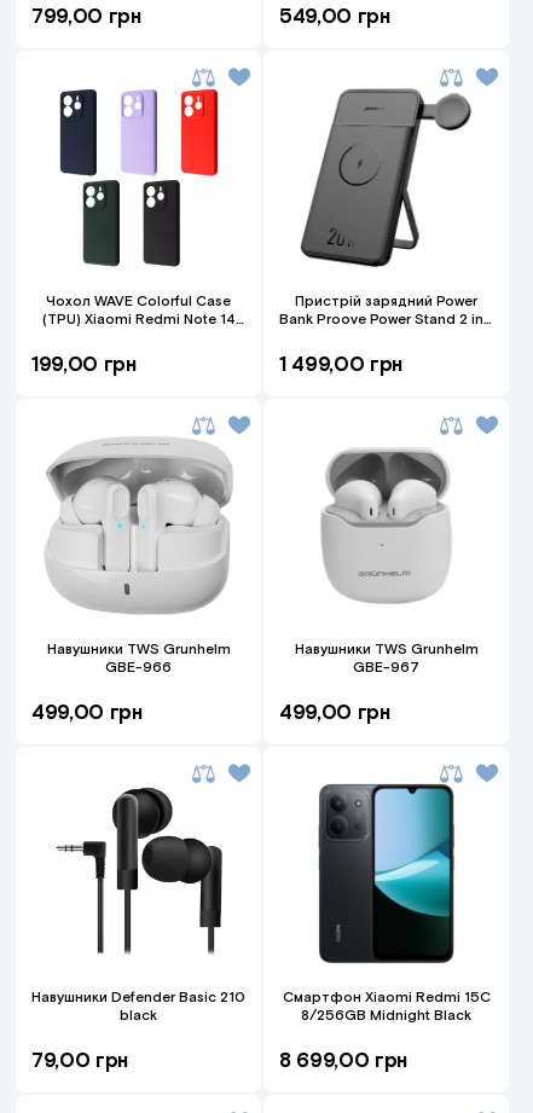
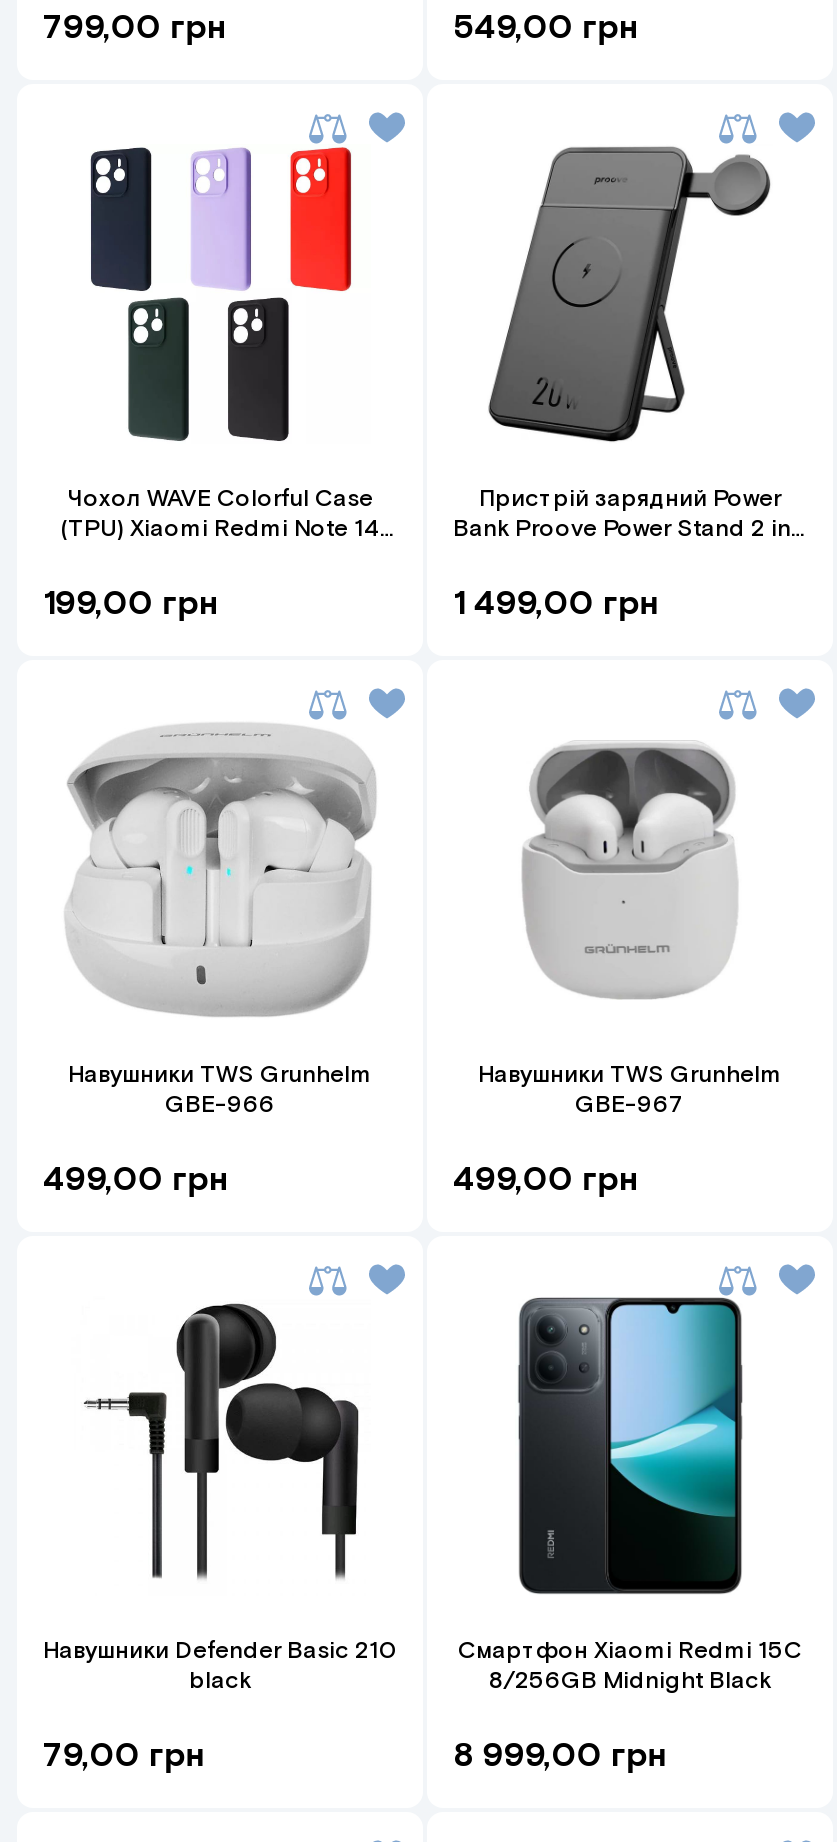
- 8 699,00 грн
+ 8 999,00 грн
